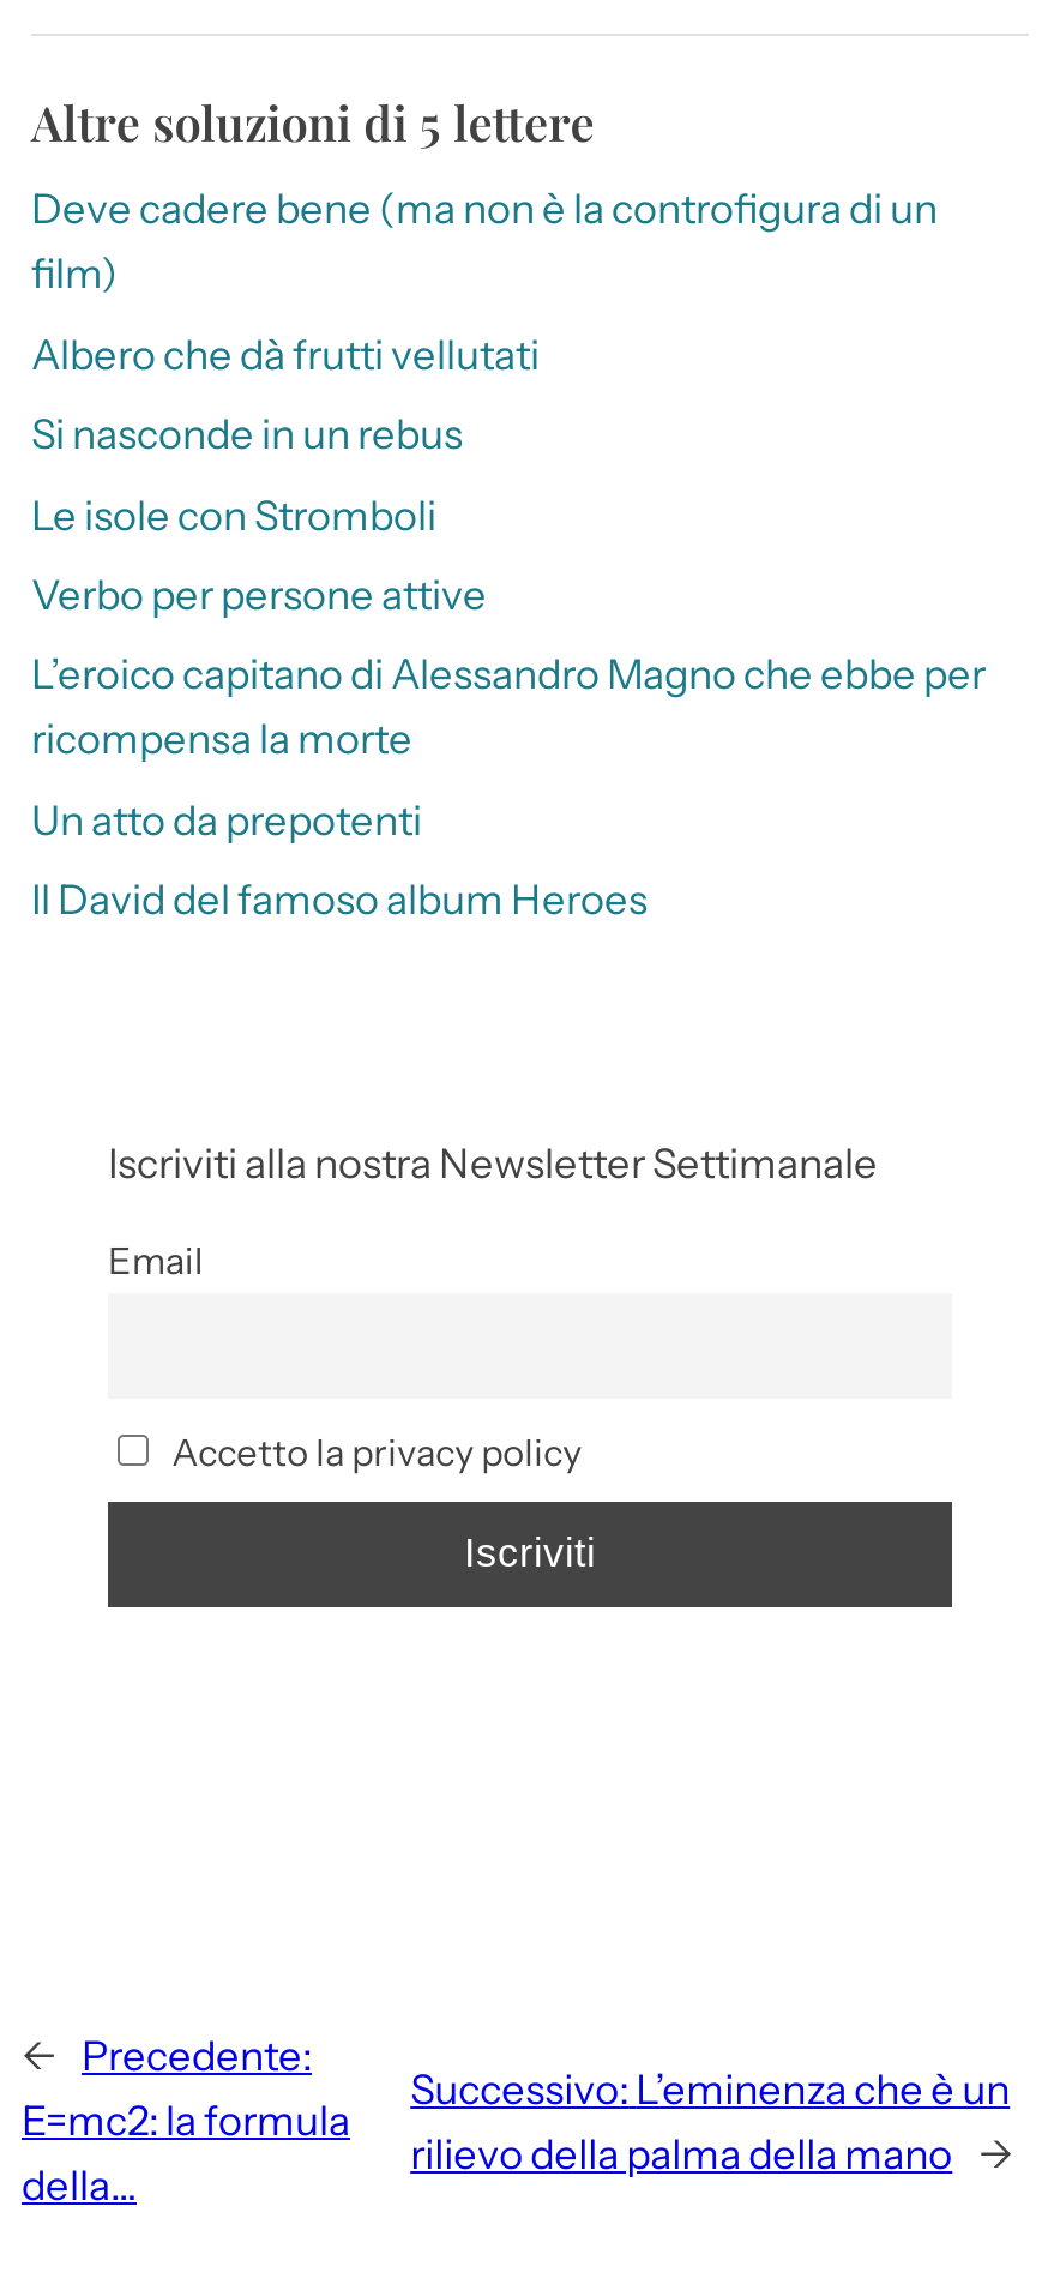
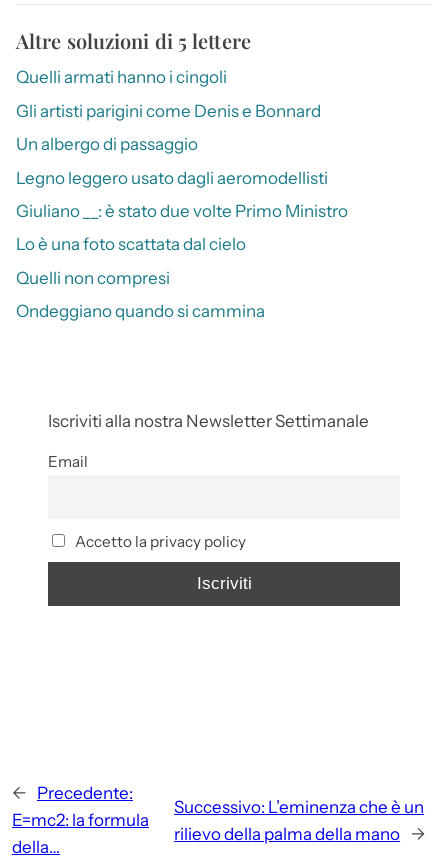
- Deve cadere bene (ma non è la controfigura di un
- film)
+ Quelli armati hanno i cingoli

- Albero che dà frutti vellutati
+ Gli artisti parigini come Denis e Bonnard

- Si nasconde in un rebus
+ Un albergo di passaggio

- Le isole con Stromboli
+ Legno leggero usato dagli aeromodellisti

- Verbo per persone attive
+ Giuliano __: è stato due volte Primo Ministro

- L’eroico capitano di Alessandro Magno che ebbe per
- ricompensa la morte
+ Lo è una foto scattata dal cielo

- Un atto da prepotenti
+ Quelli non compresi

- Il David del famoso album Heroes
+ Ondeggiano quando si cammina
